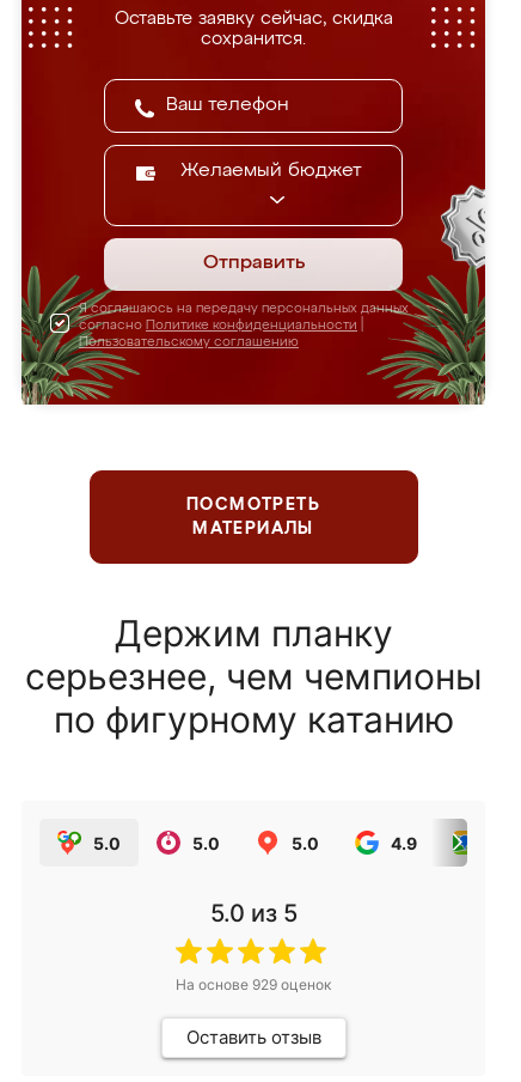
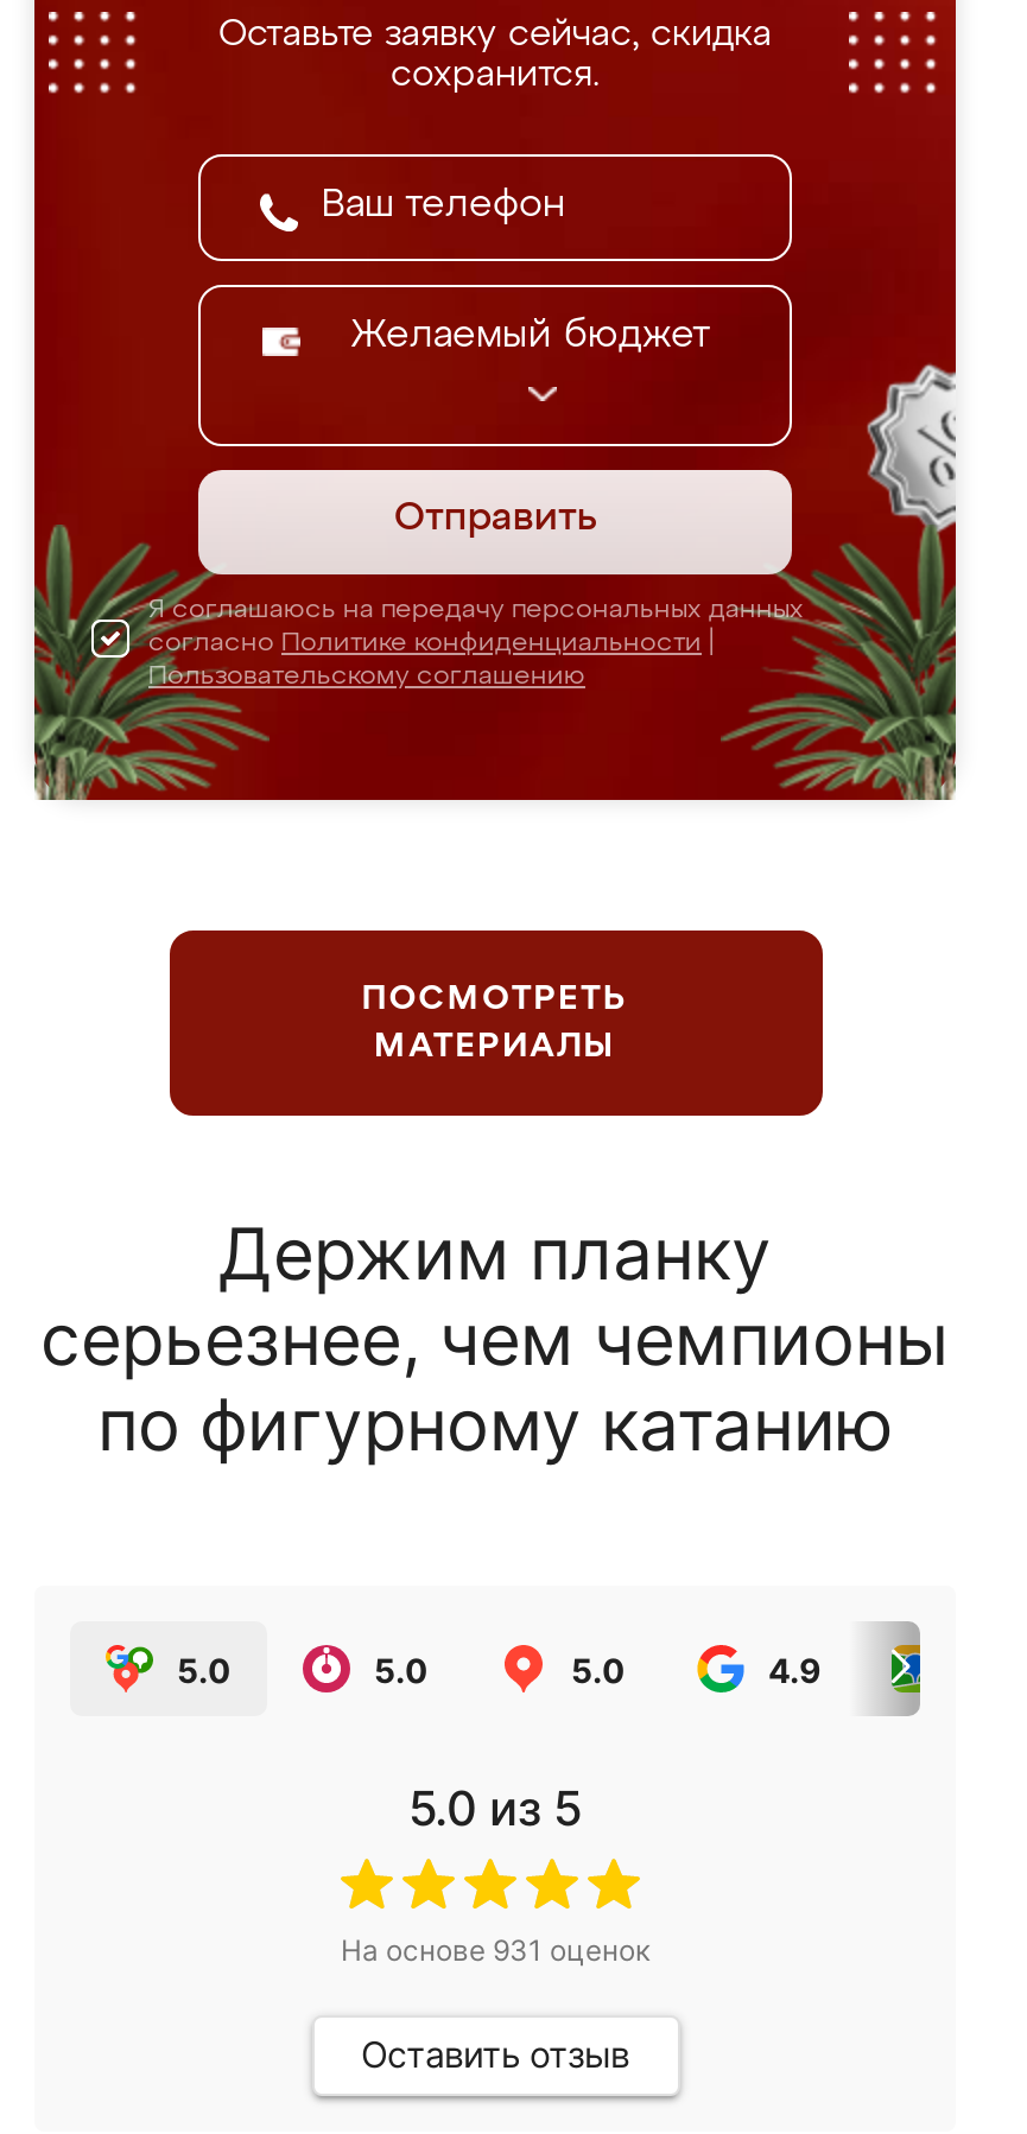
- На основе 929 оценок
+ На основе 931 оценок
